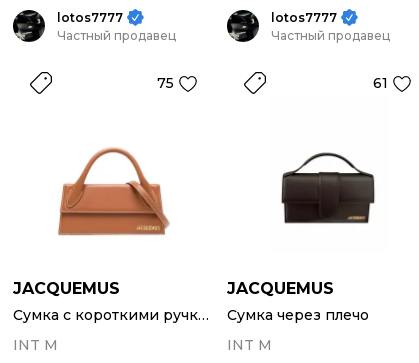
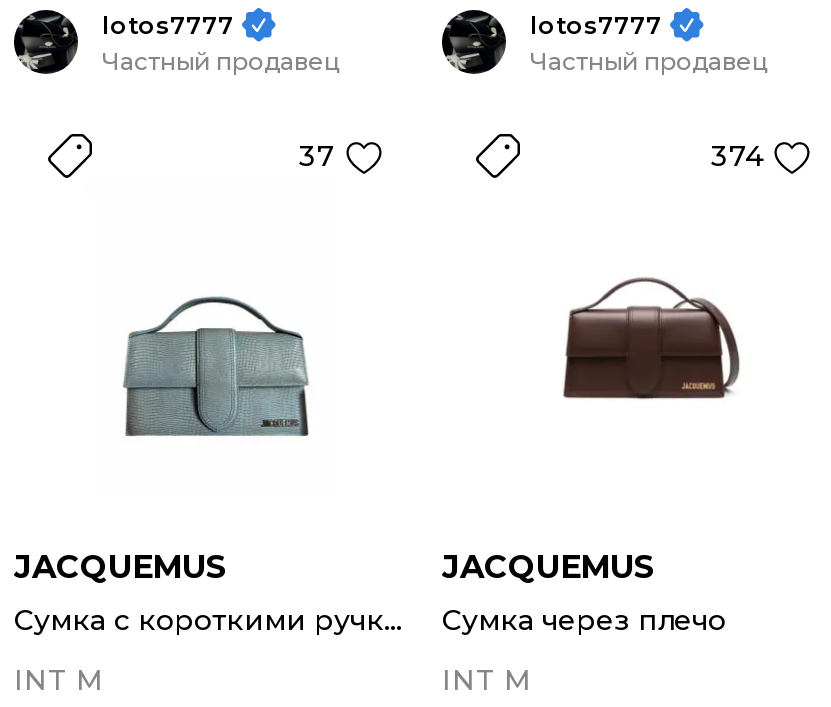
- 75
+ 37

- 61
+ 374

- [image]
+ [image]

- [image]
+ [image]
